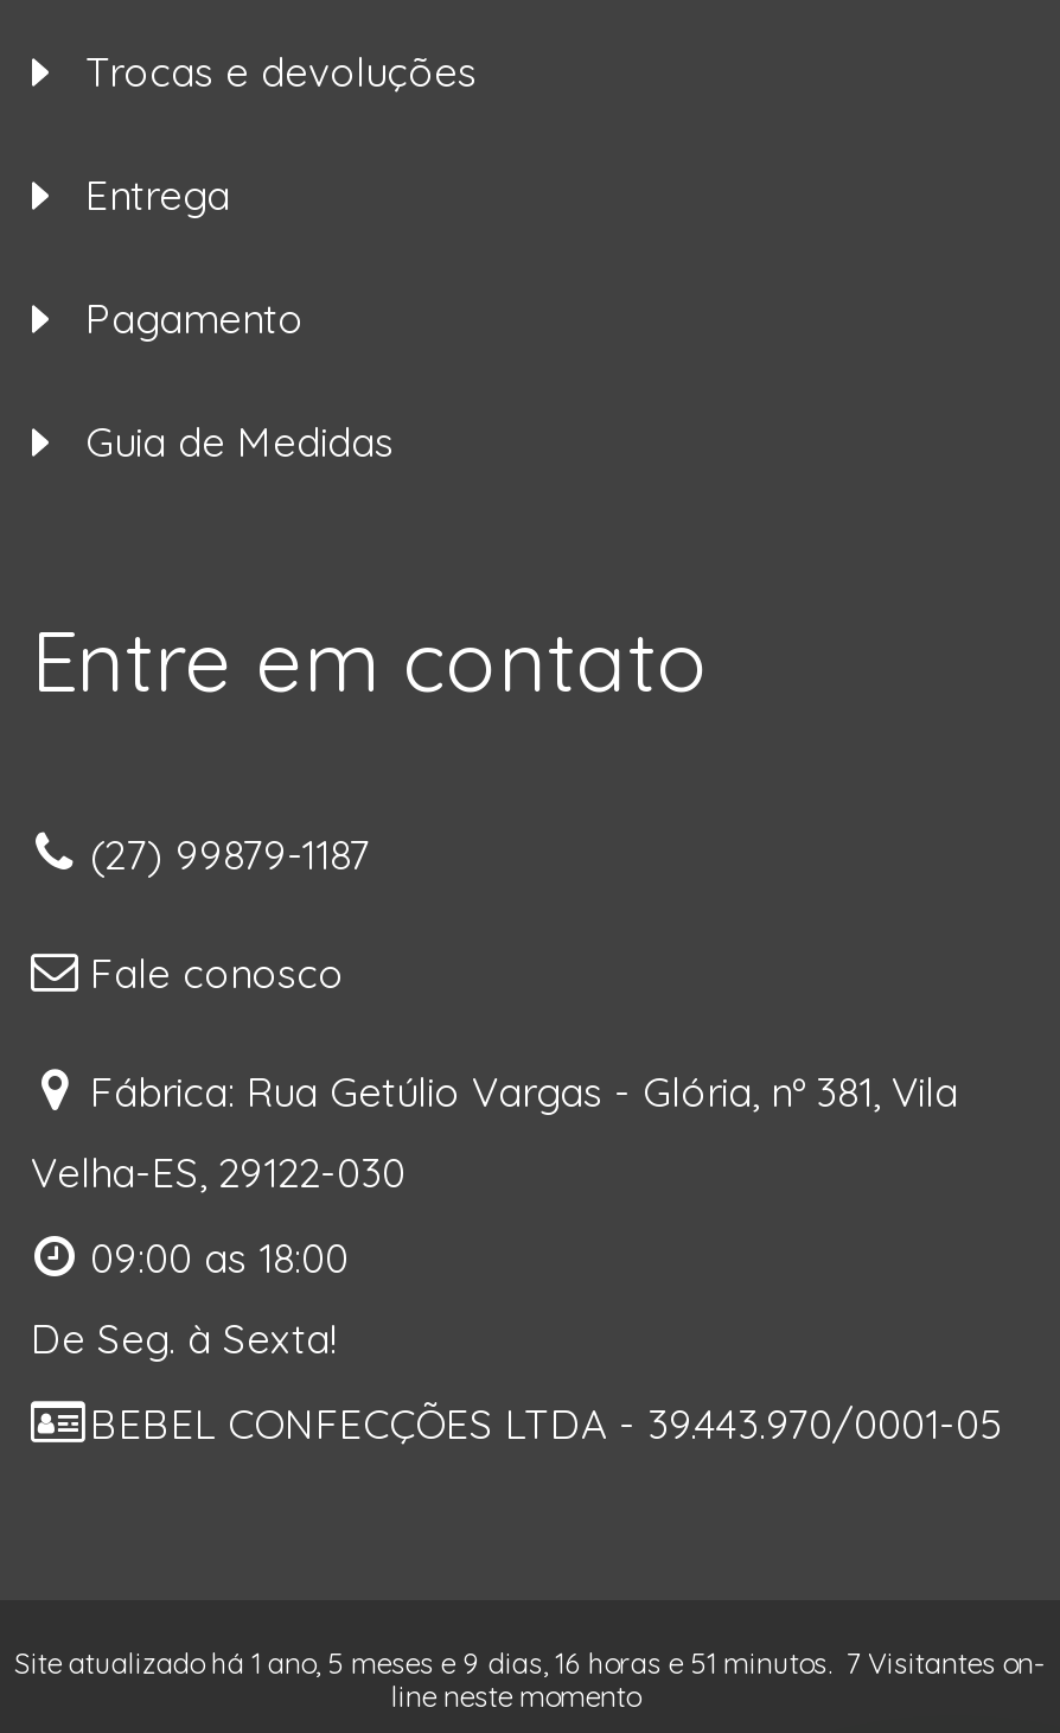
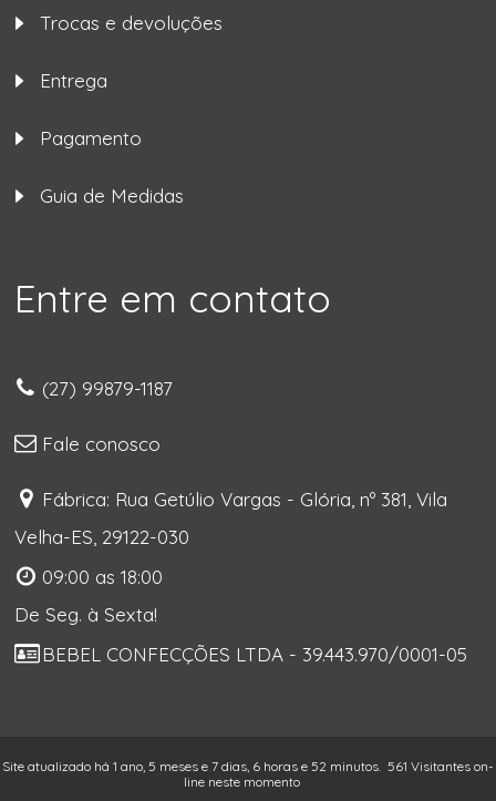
- Site atualizado há 1 ano, 5 meses e 9 dias, 16 horas e 51 minutos. 7 Visitantes on-
+ Site atualizado há 1 ano, 5 meses e 7 dias, 6 horas e 52 minutos. 561 Visitantes on-
